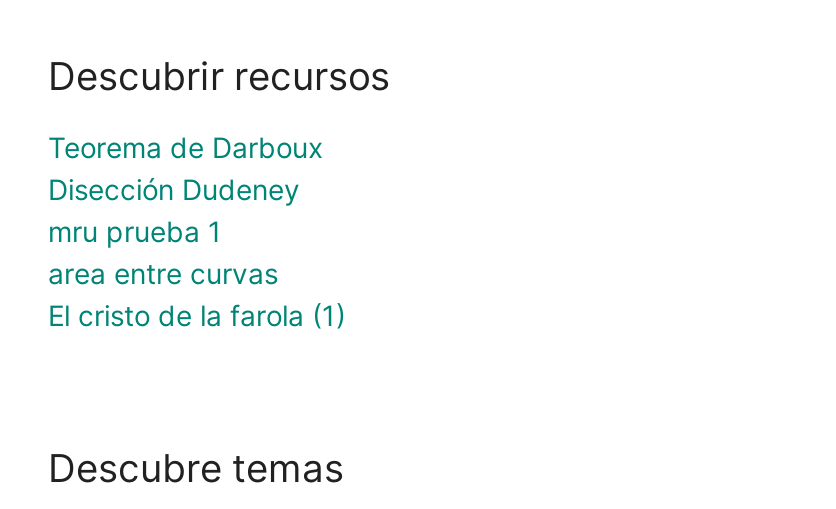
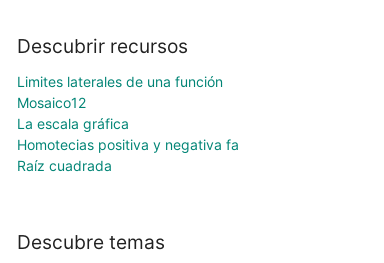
- Teorema de Darboux
- Disección Dudeney
- mru prueba 1
- area entre curvas
- El cristo de la farola (1)
+ Limites laterales de una función
+ Mosaico12
+ La escala gráfica
+ Homotecias positiva y negativa fa
+ Raíz cuadrada
